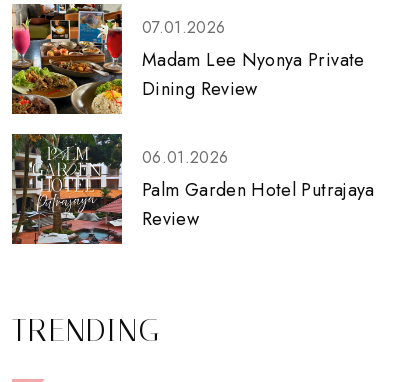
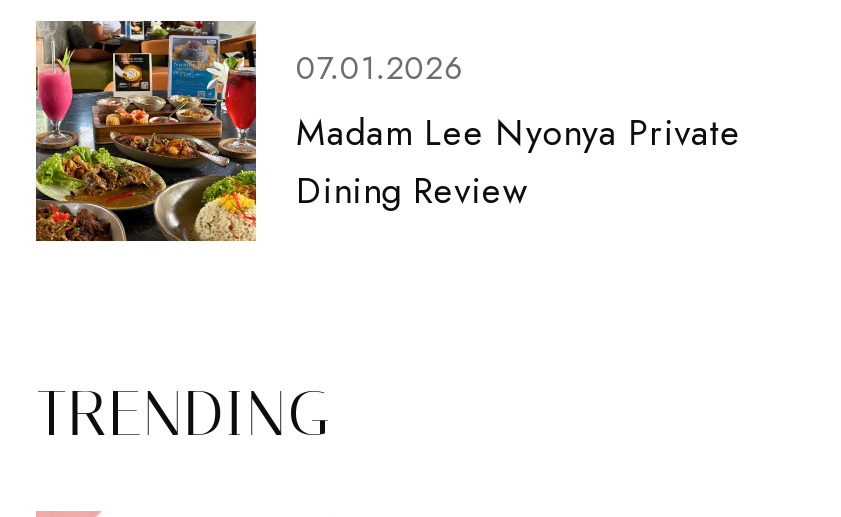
- [image]
- 06.01.2026
- Palm Garden Hotel Putrajaya
- Review
